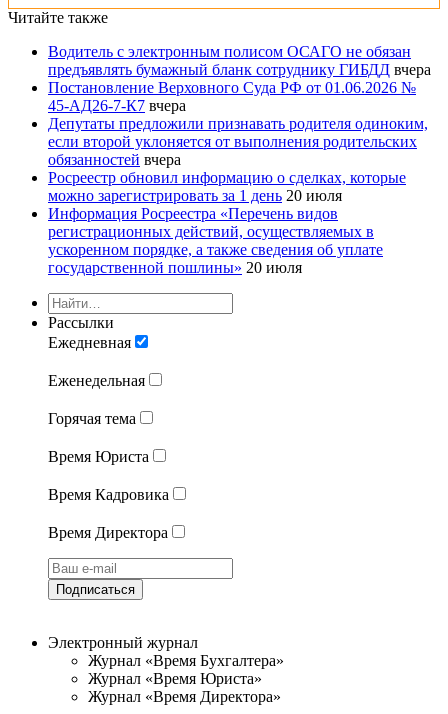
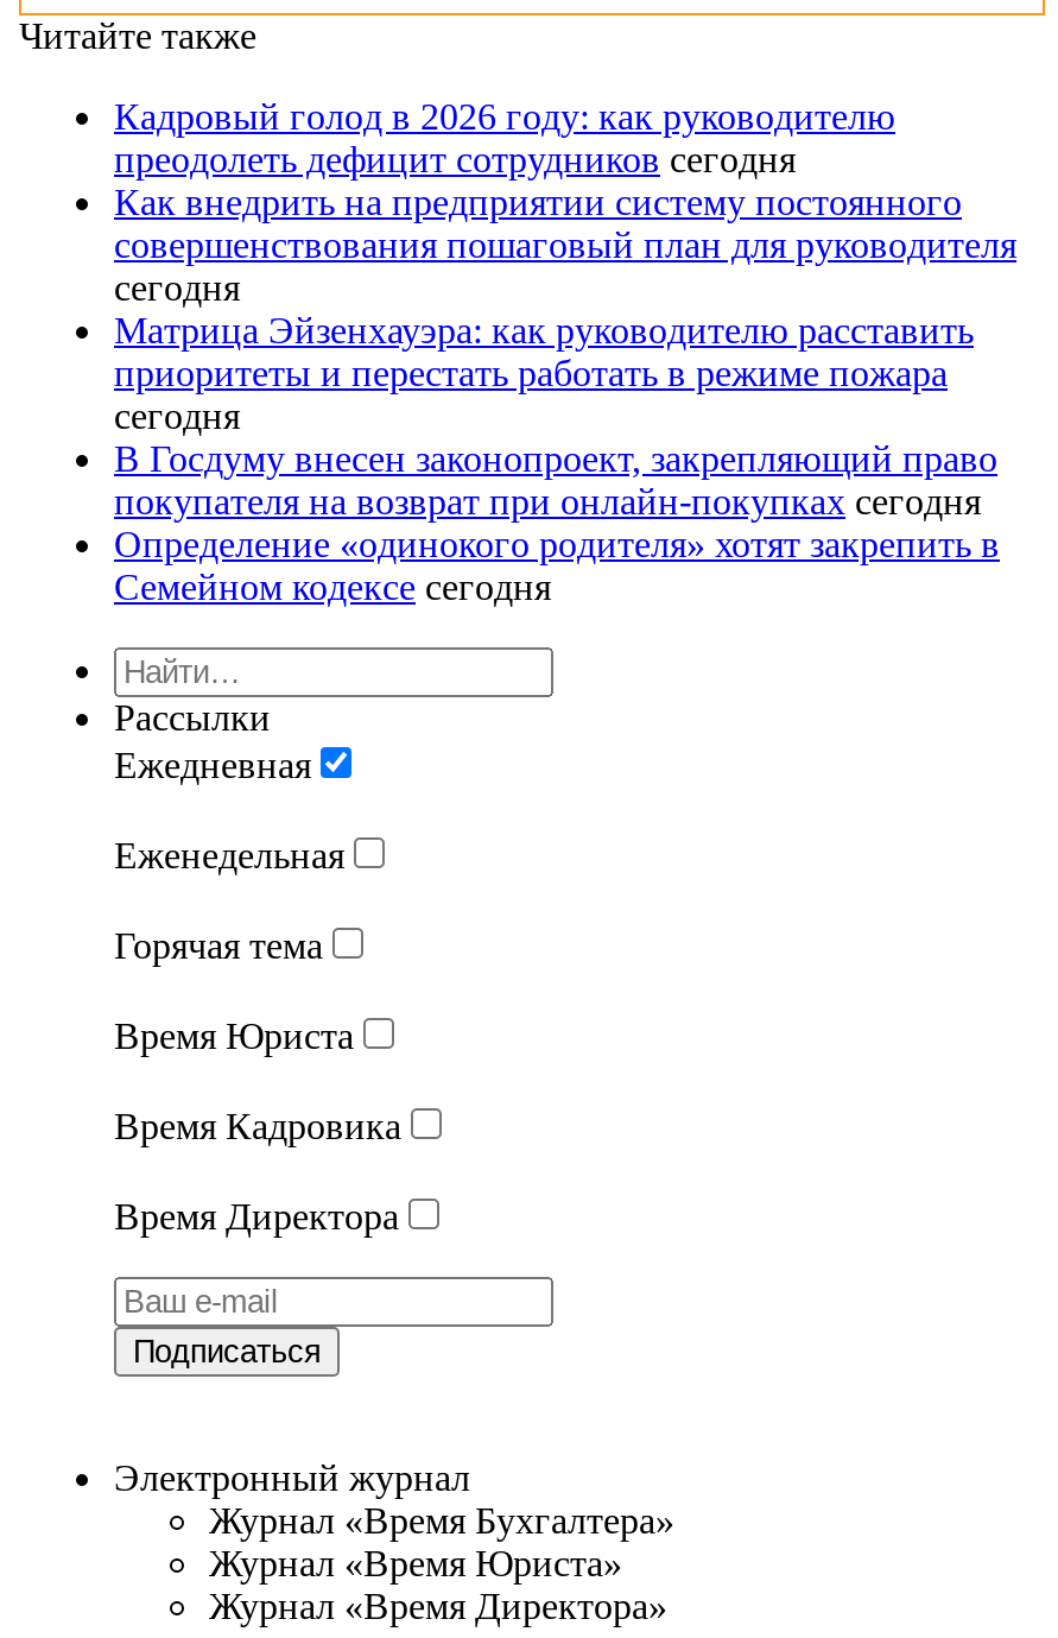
- Водитель с электронным полисом ОСАГО не обязан
- предъявлять бумажный бланк сотруднику ГИБДД вчера
- Постановление Верховного Суда РФ от 01.06.2026 №
- 45-АД26-7-К7 вчера
- Депутаты предложили признавать родителя одиноким,
- если второй уклоняется от выполнения родительских
- обязанностей вчера
- Росреестр обновил информацию о сделках, которые
- можно зарегистрировать за 1 день 20 июля
- Информация Росреестра «Перечень видов
- регистрационных действий, осуществляемых в
- ускоренном порядке, а также сведения об уплате
- государственной пошлины» 20 июля
+ Кадровый голод в 2026 году: как руководителю
+ преодолеть дефицит сотрудников сегодня
+ Как внедрить на предприятии систему постоянного
+ совершенствования пошаговый план для руководителя
+ сегодня
+ Матрица Эйзенхауэра: как руководителю расставить
+ приоритеты и перестать работать в режиме пожара
+ сегодня
+ В Госдуму внесен законопроект, закрепляющий право
+ покупателя на возврат при онлайн-покупках сегодня
+ Определение «одинокого родителя» хотят закрепить в
+ Семейном кодексе сегодня
